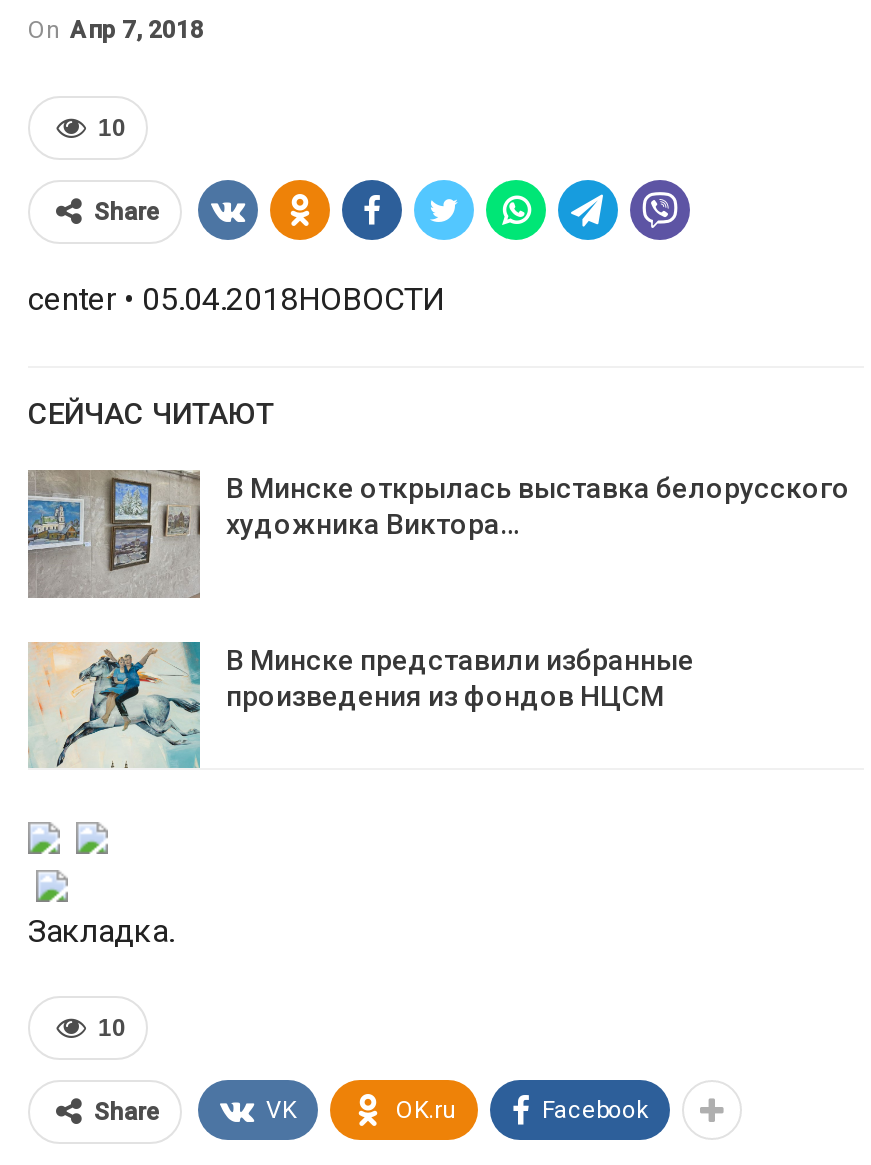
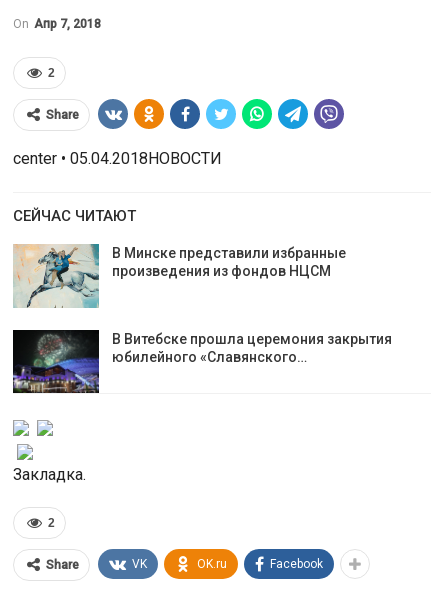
- 10
+ 2

- [image]
- В Минске открылась выставка белорусского
- художника Виктора…

moved up: [image] | В Минске представили избранные | произведения из фондов НЦСМ

+ [image]
+ В Витебске прошла церемония закрытия
+ юбилейного «Славянского…

- 10
+ 2
